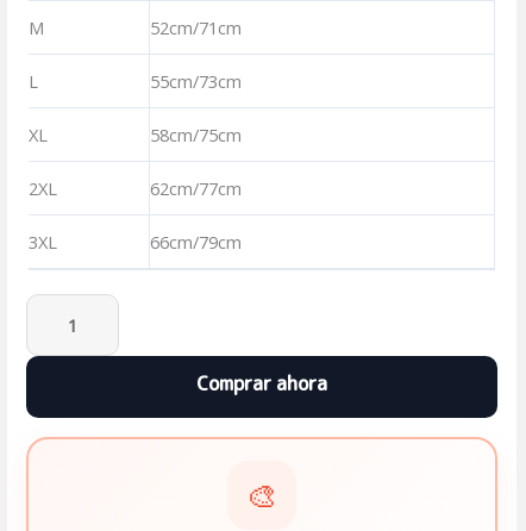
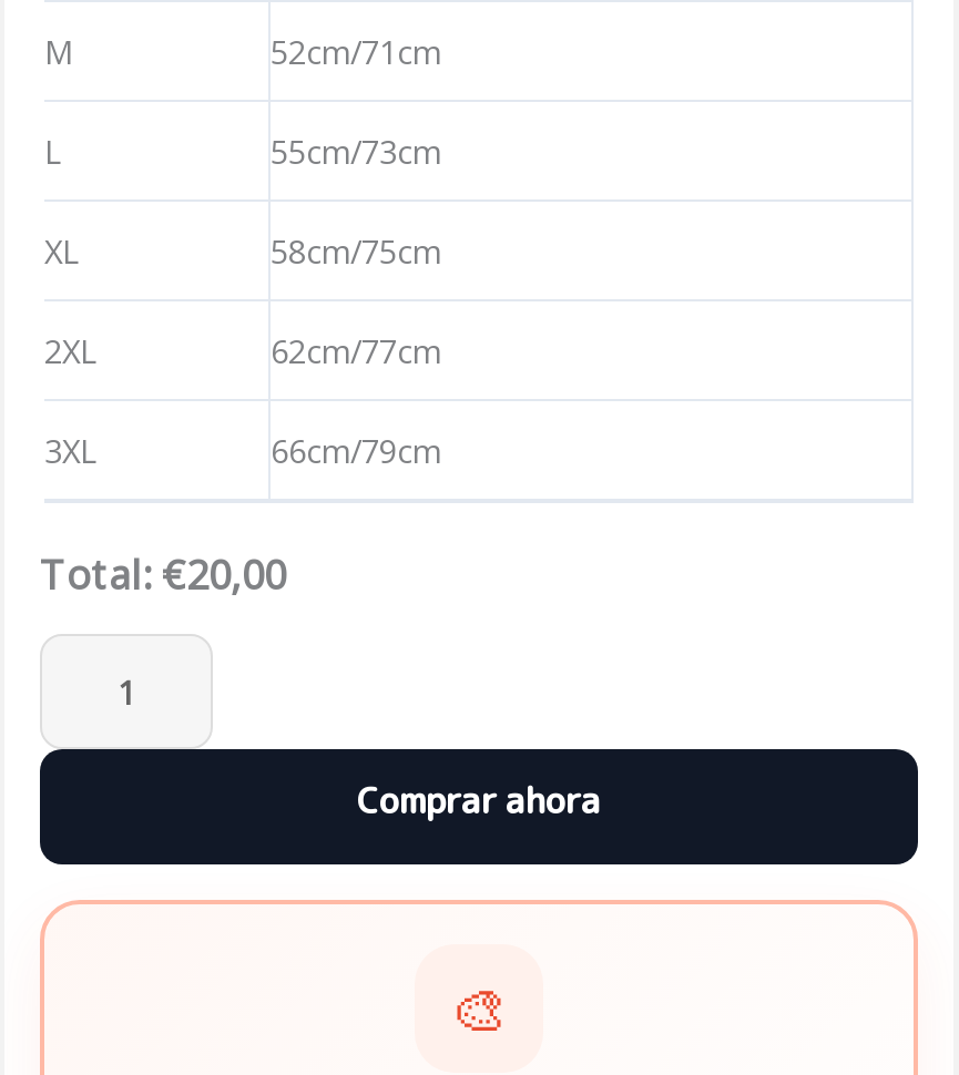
+ Total: €20,00
